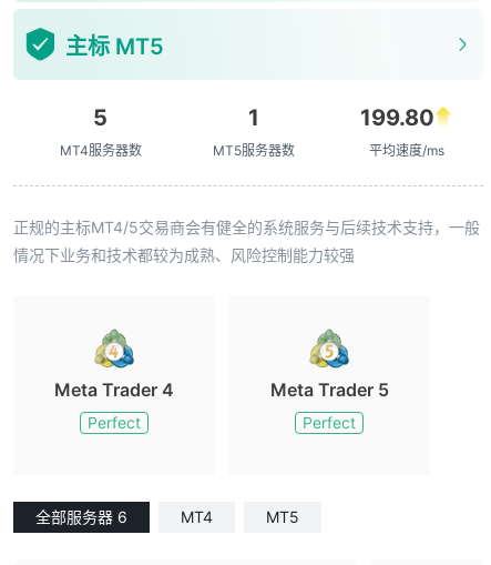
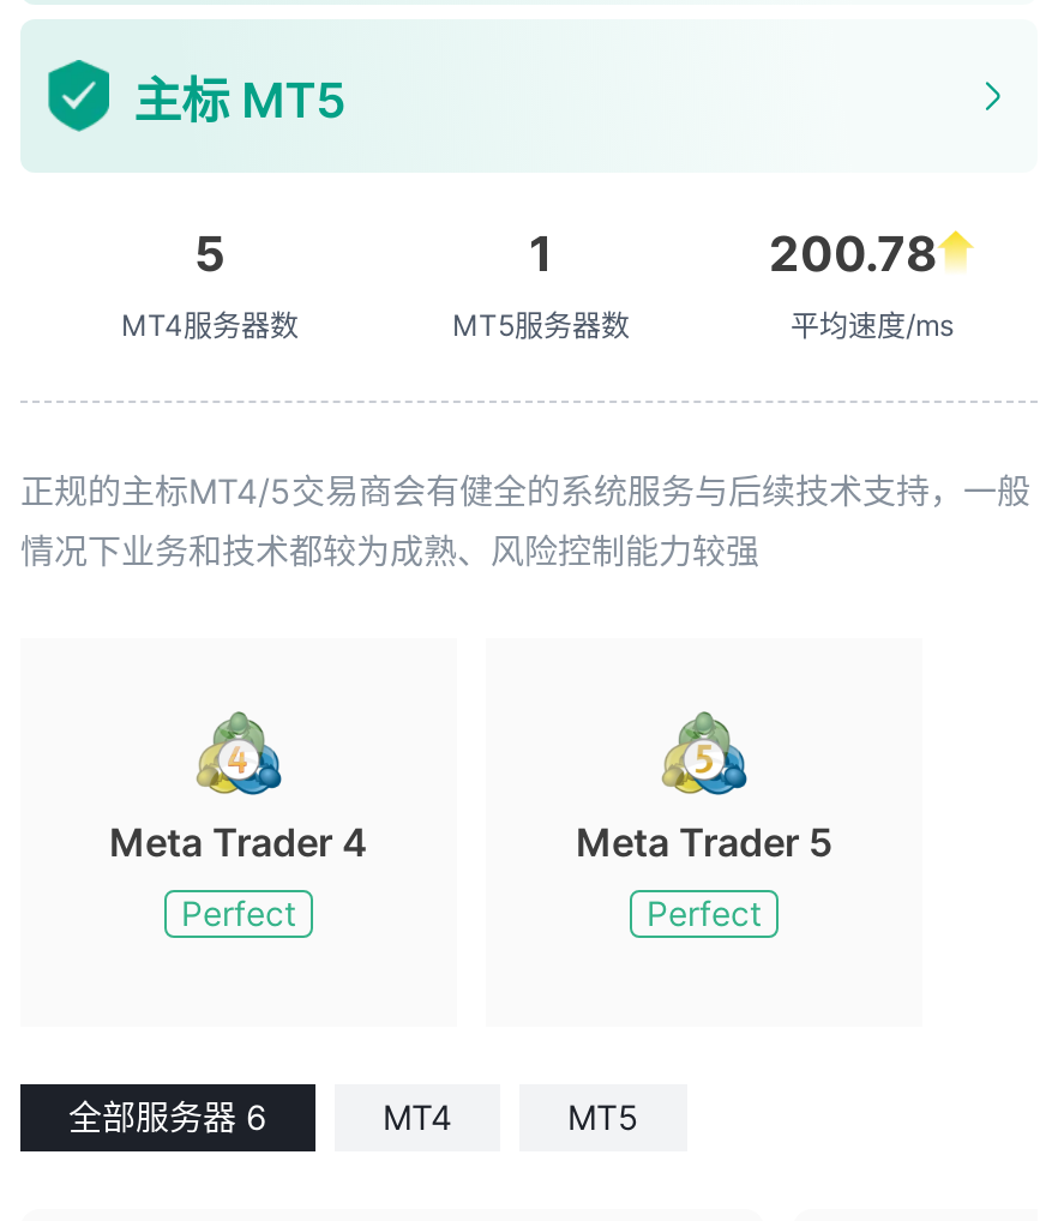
- 199.80
+ 200.78
